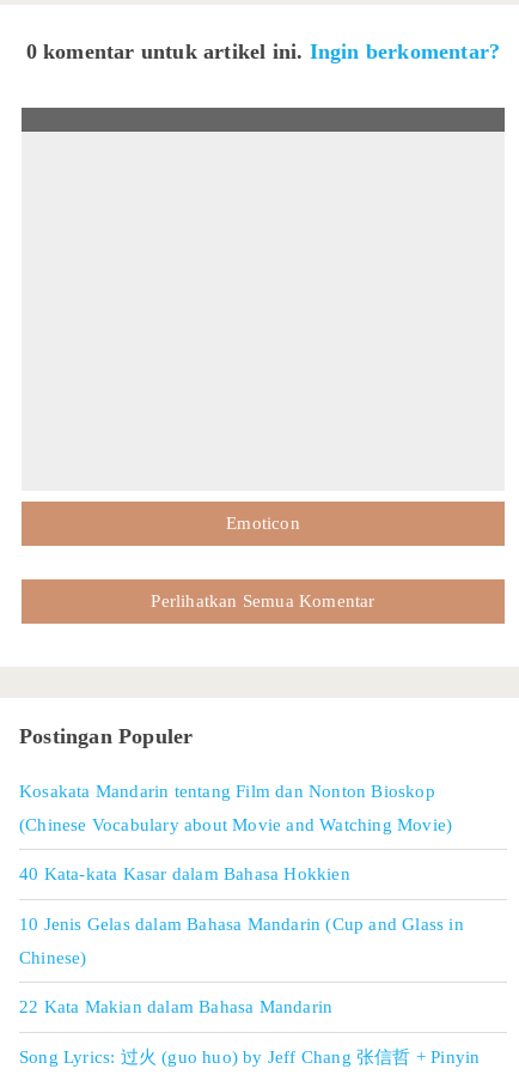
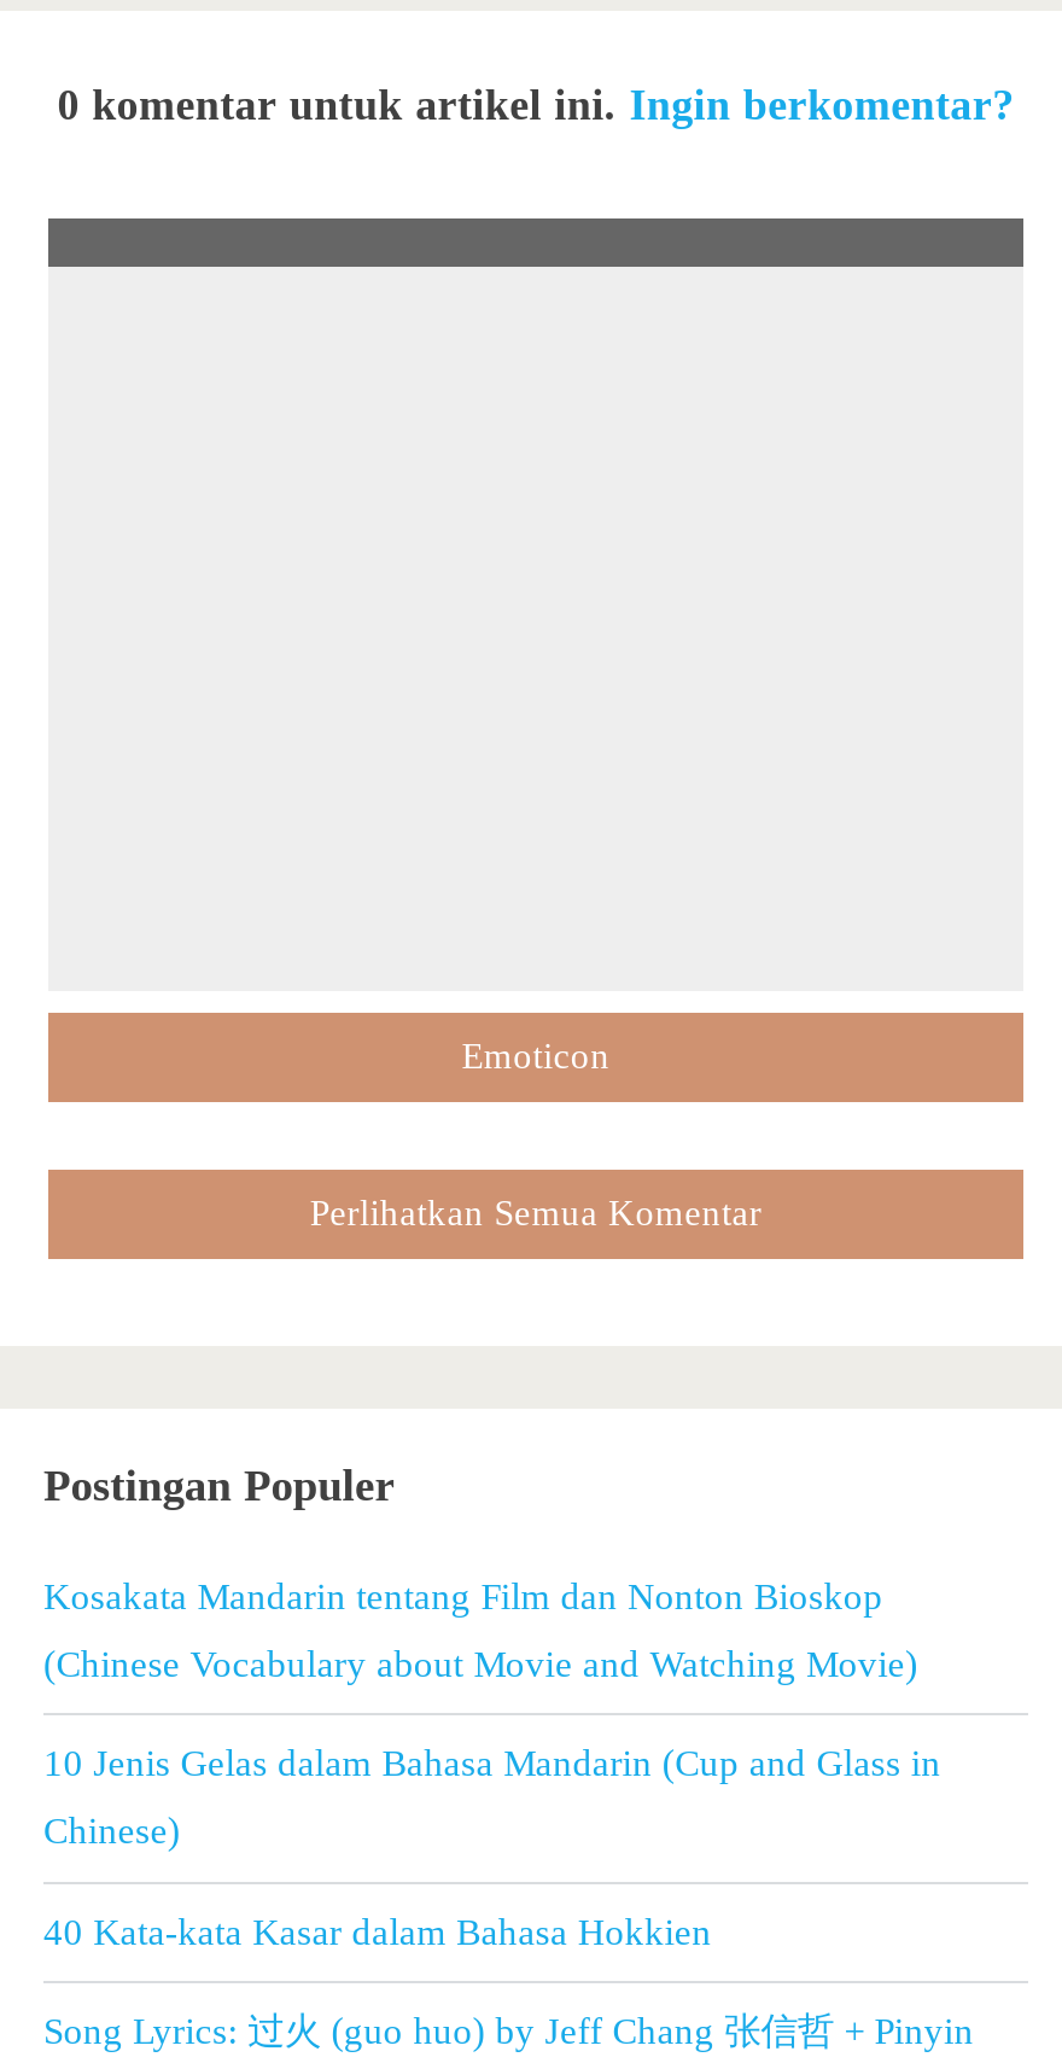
moved down: 40 Kata-kata Kasar dalam Bahasa Hokkien

- 22 Kata Makian dalam Bahasa Mandarin
